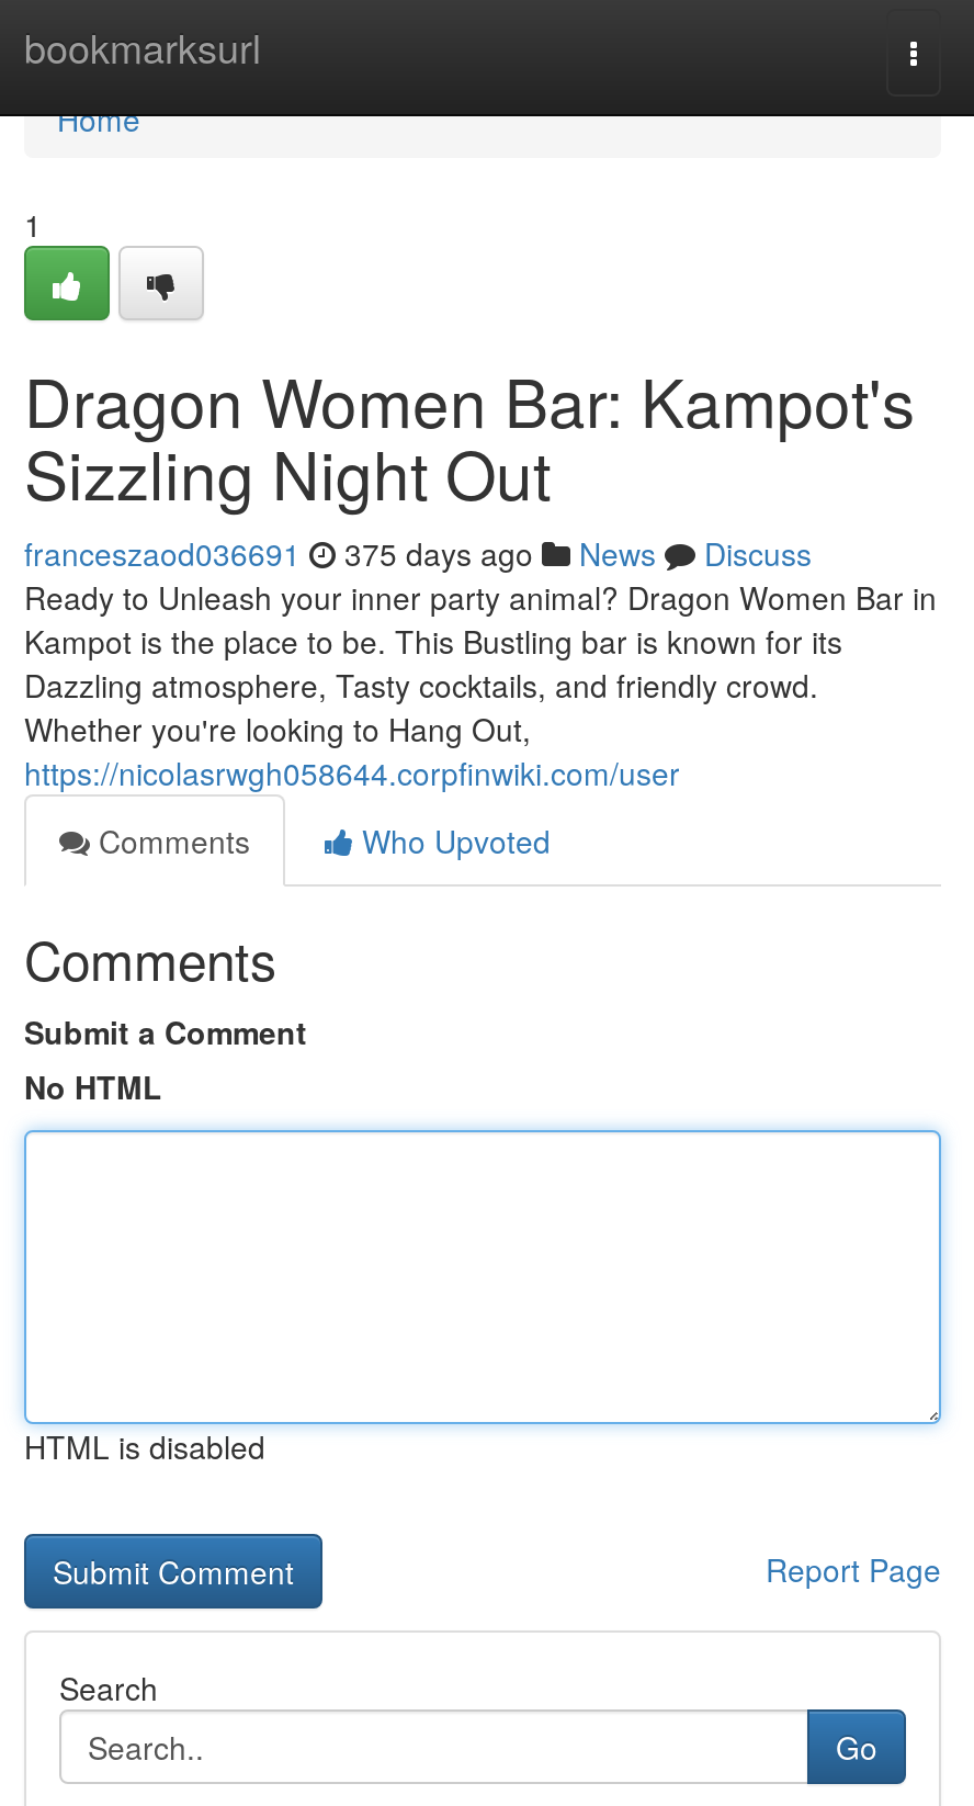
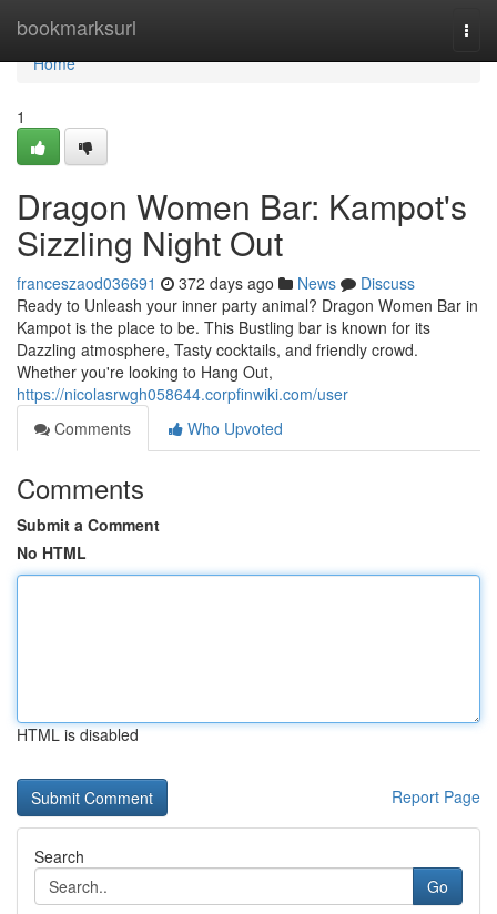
- franceszaod036691 375 days ago News Discuss
+ franceszaod036691 372 days ago News Discuss
